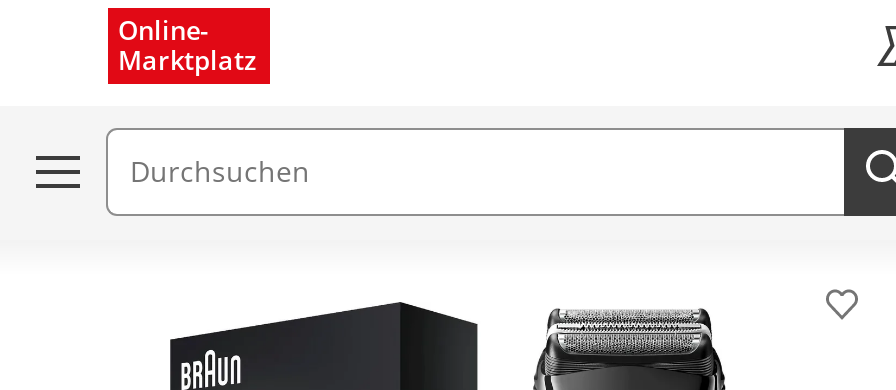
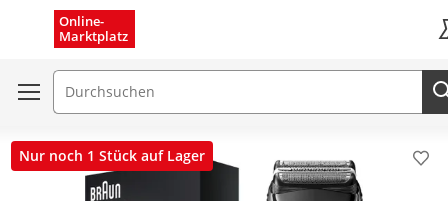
+ Nur noch 1 Stück auf Lager
